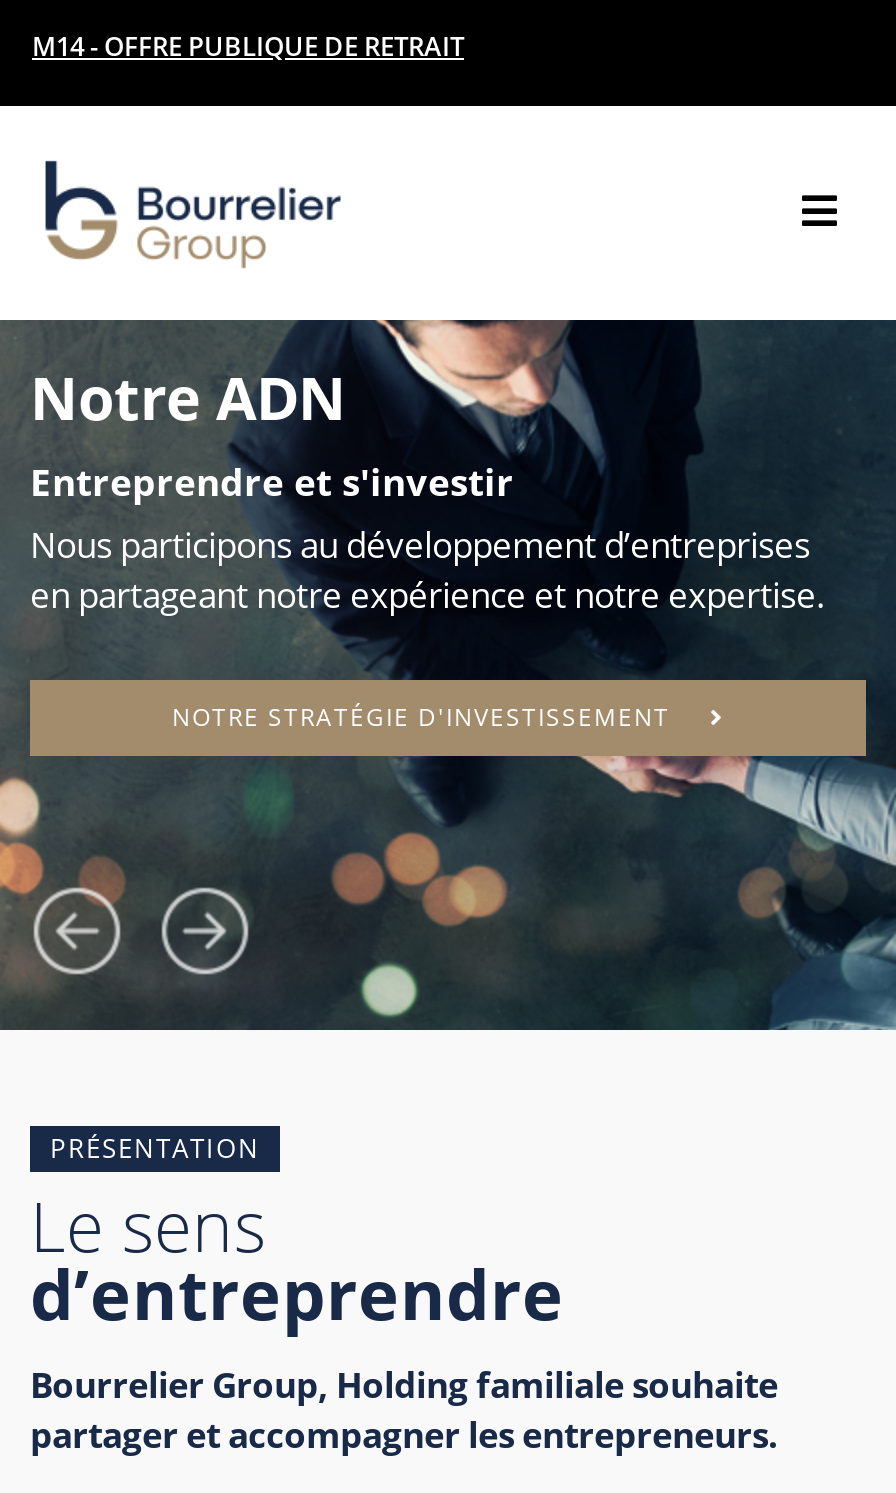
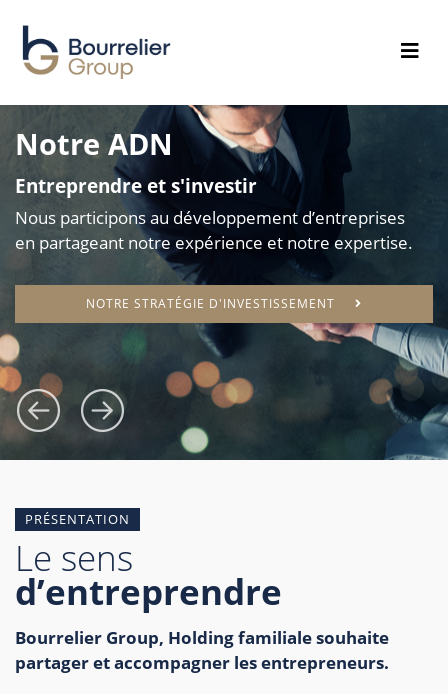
- M14- OFFRE PUBLIQUE DE RETRAIT
